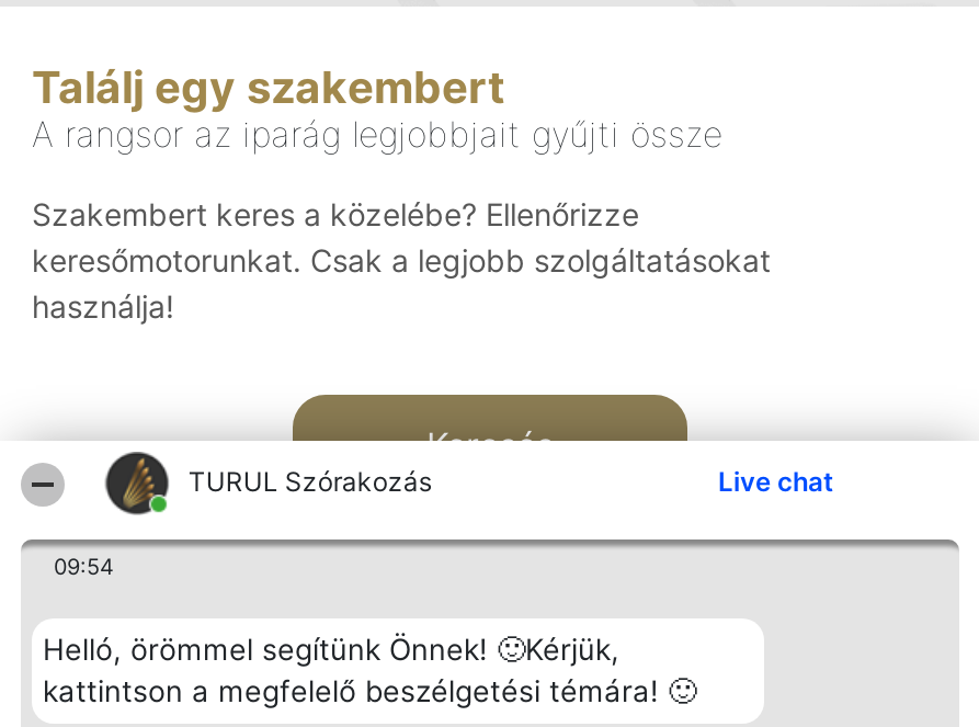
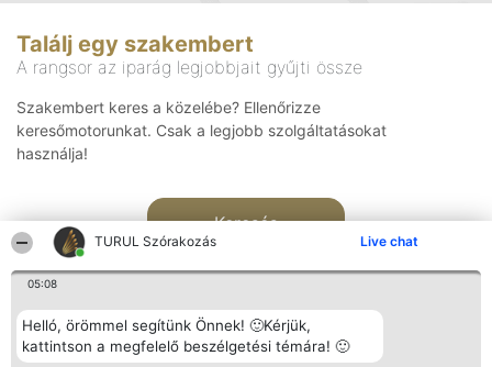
- 09:54
+ 05:08
